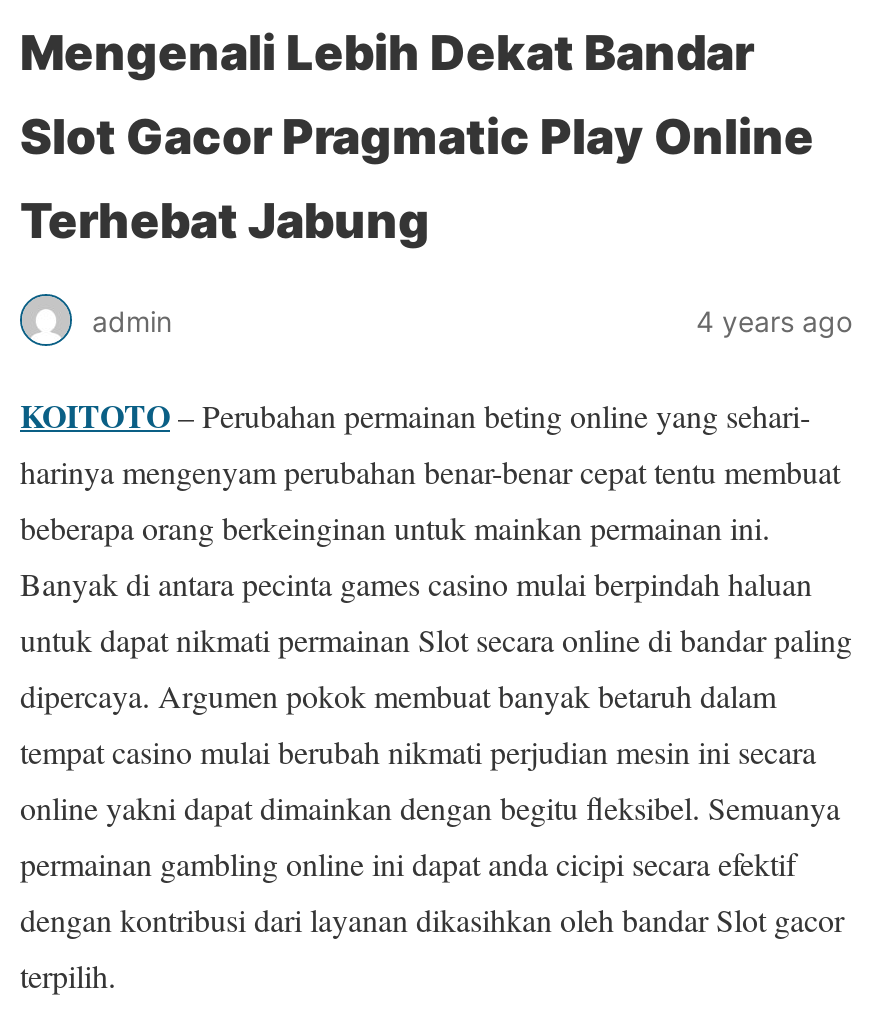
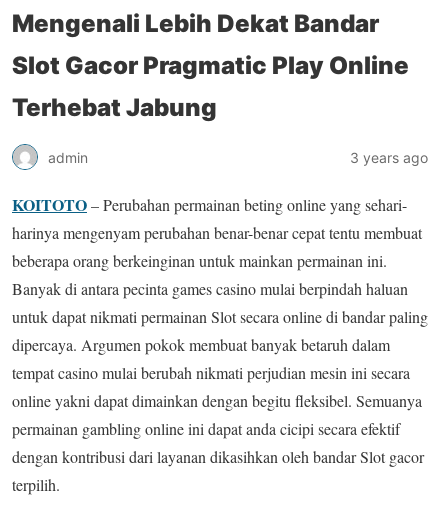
- 4 years ago
+ 3 years ago
